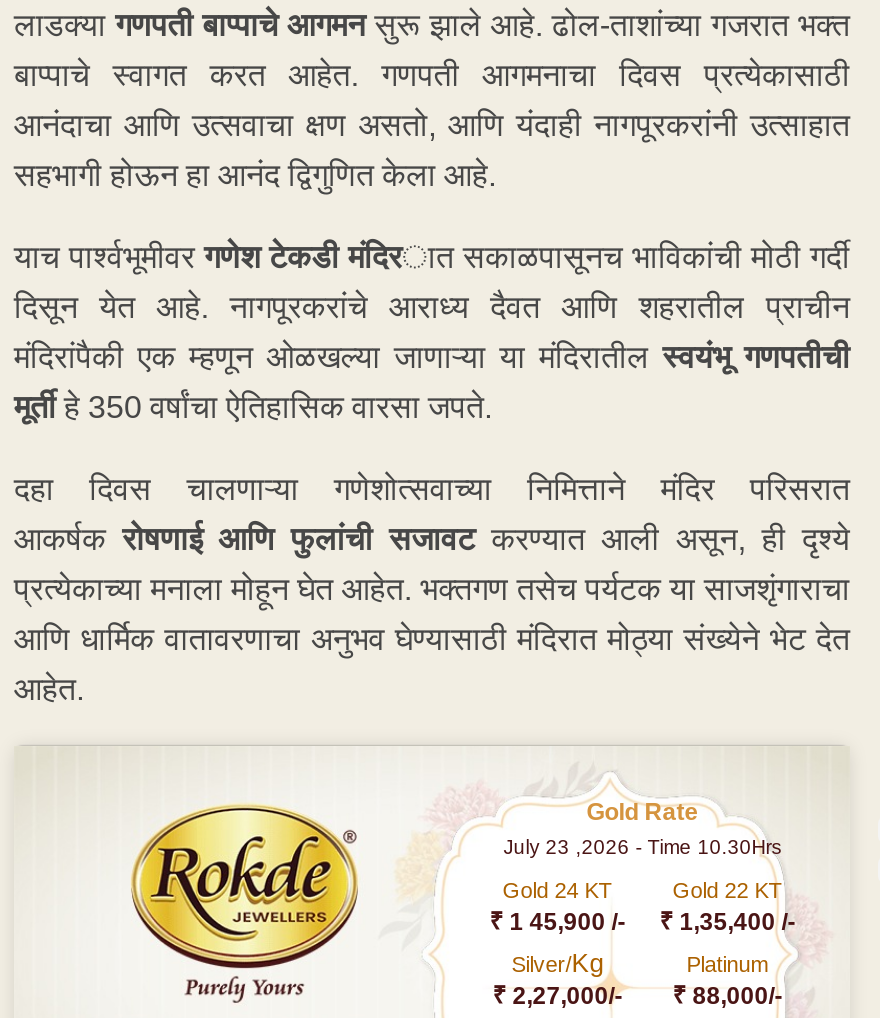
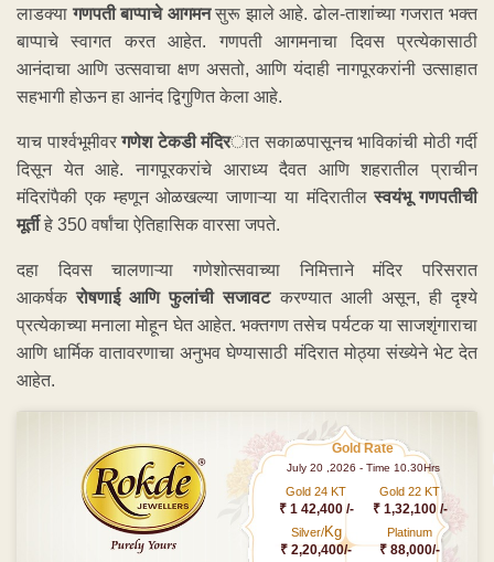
- July 23 ,2026 - Time 10.30Hrs
+ July 20 ,2026 - Time 10.30Hrs

- ₹ 1 45,900 /-
+ ₹ 1 42,400 /-

- ₹ 1,35,400 /-
+ ₹ 1,32,100 /-

- ₹ 2,27,000/- ₹ 88,000/-
+ ₹ 2,20,400/- ₹ 88,000/-
